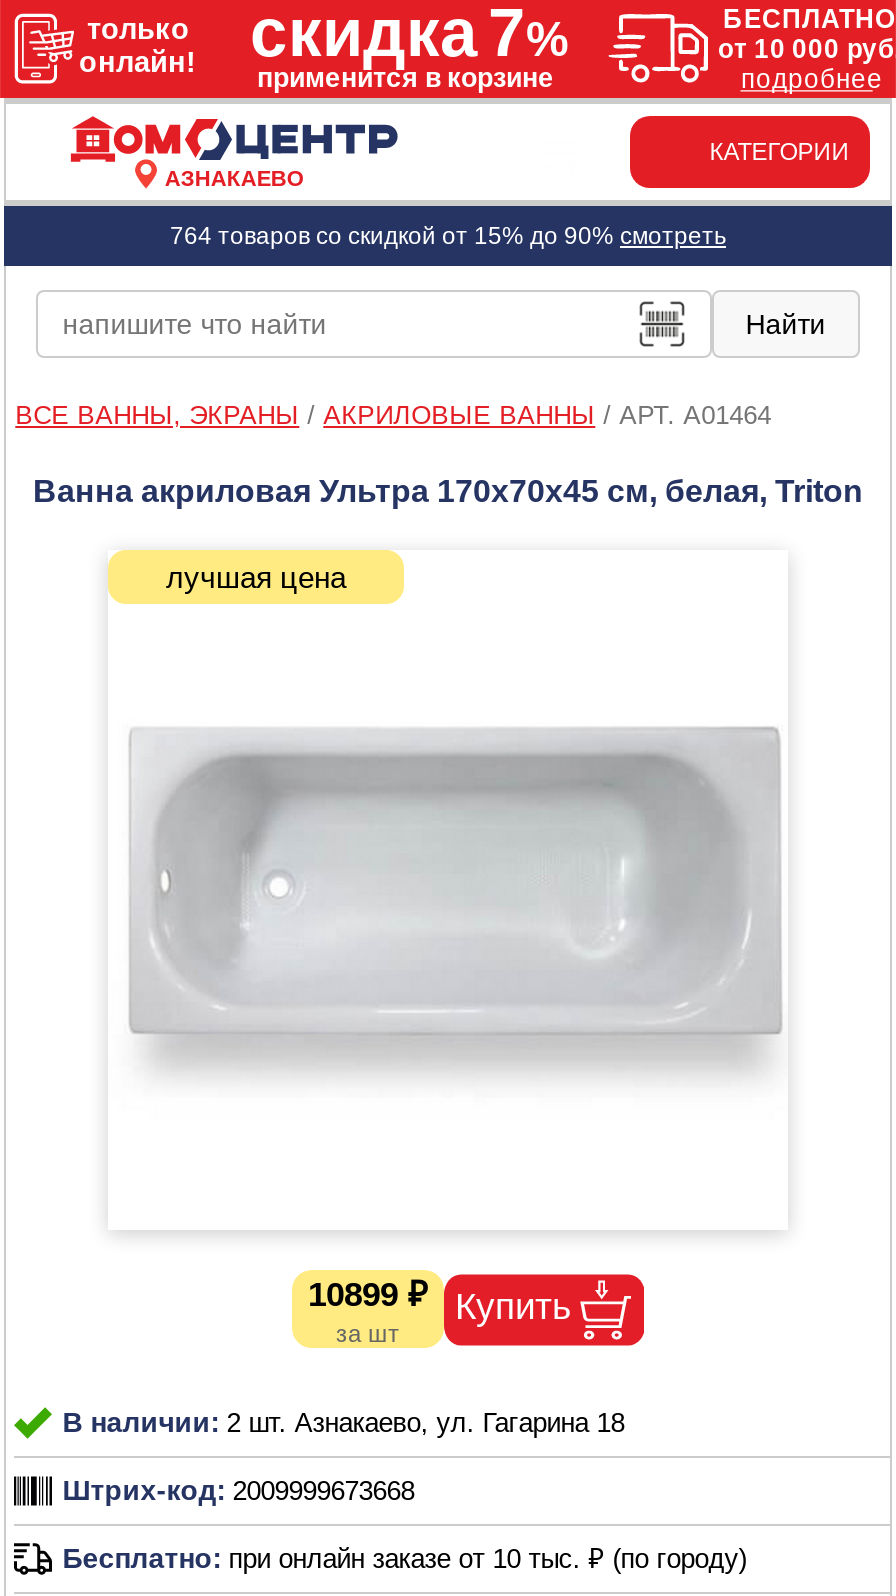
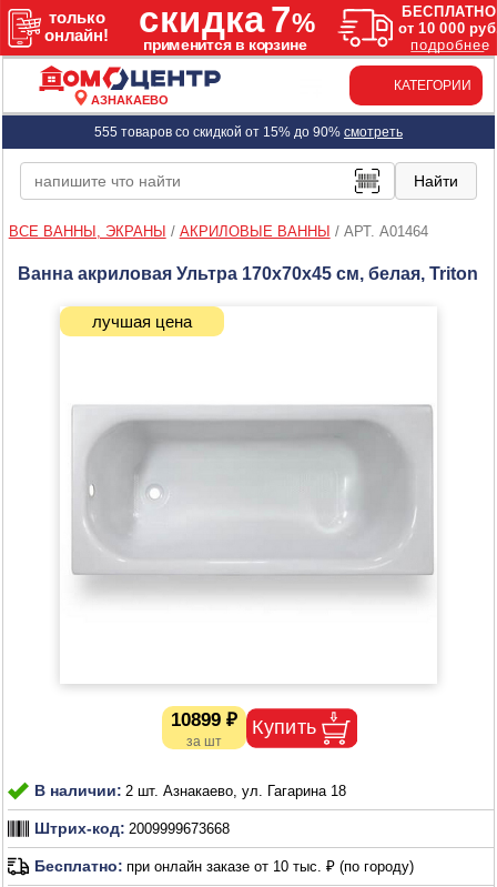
- 764 товаров со скидкой от 15% до 90% смотреть
+ 555 товаров со скидкой от 15% до 90% смотреть
